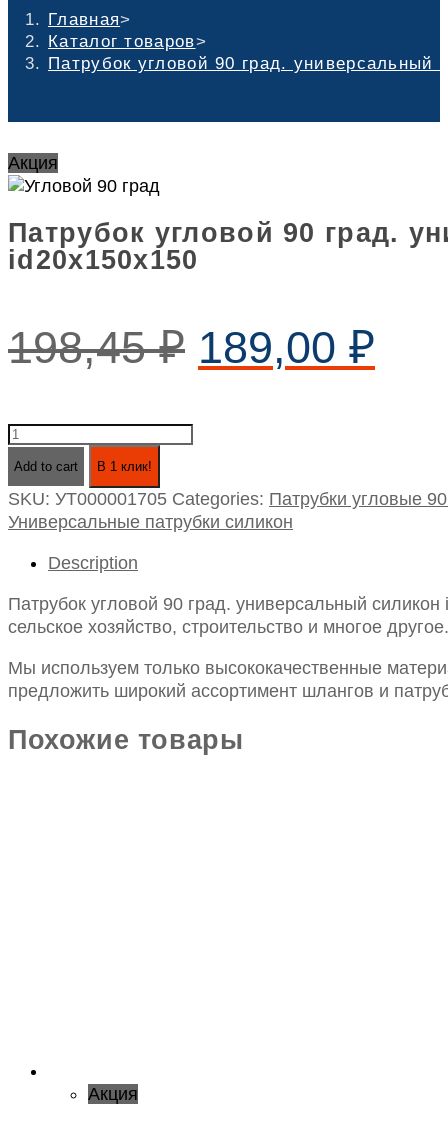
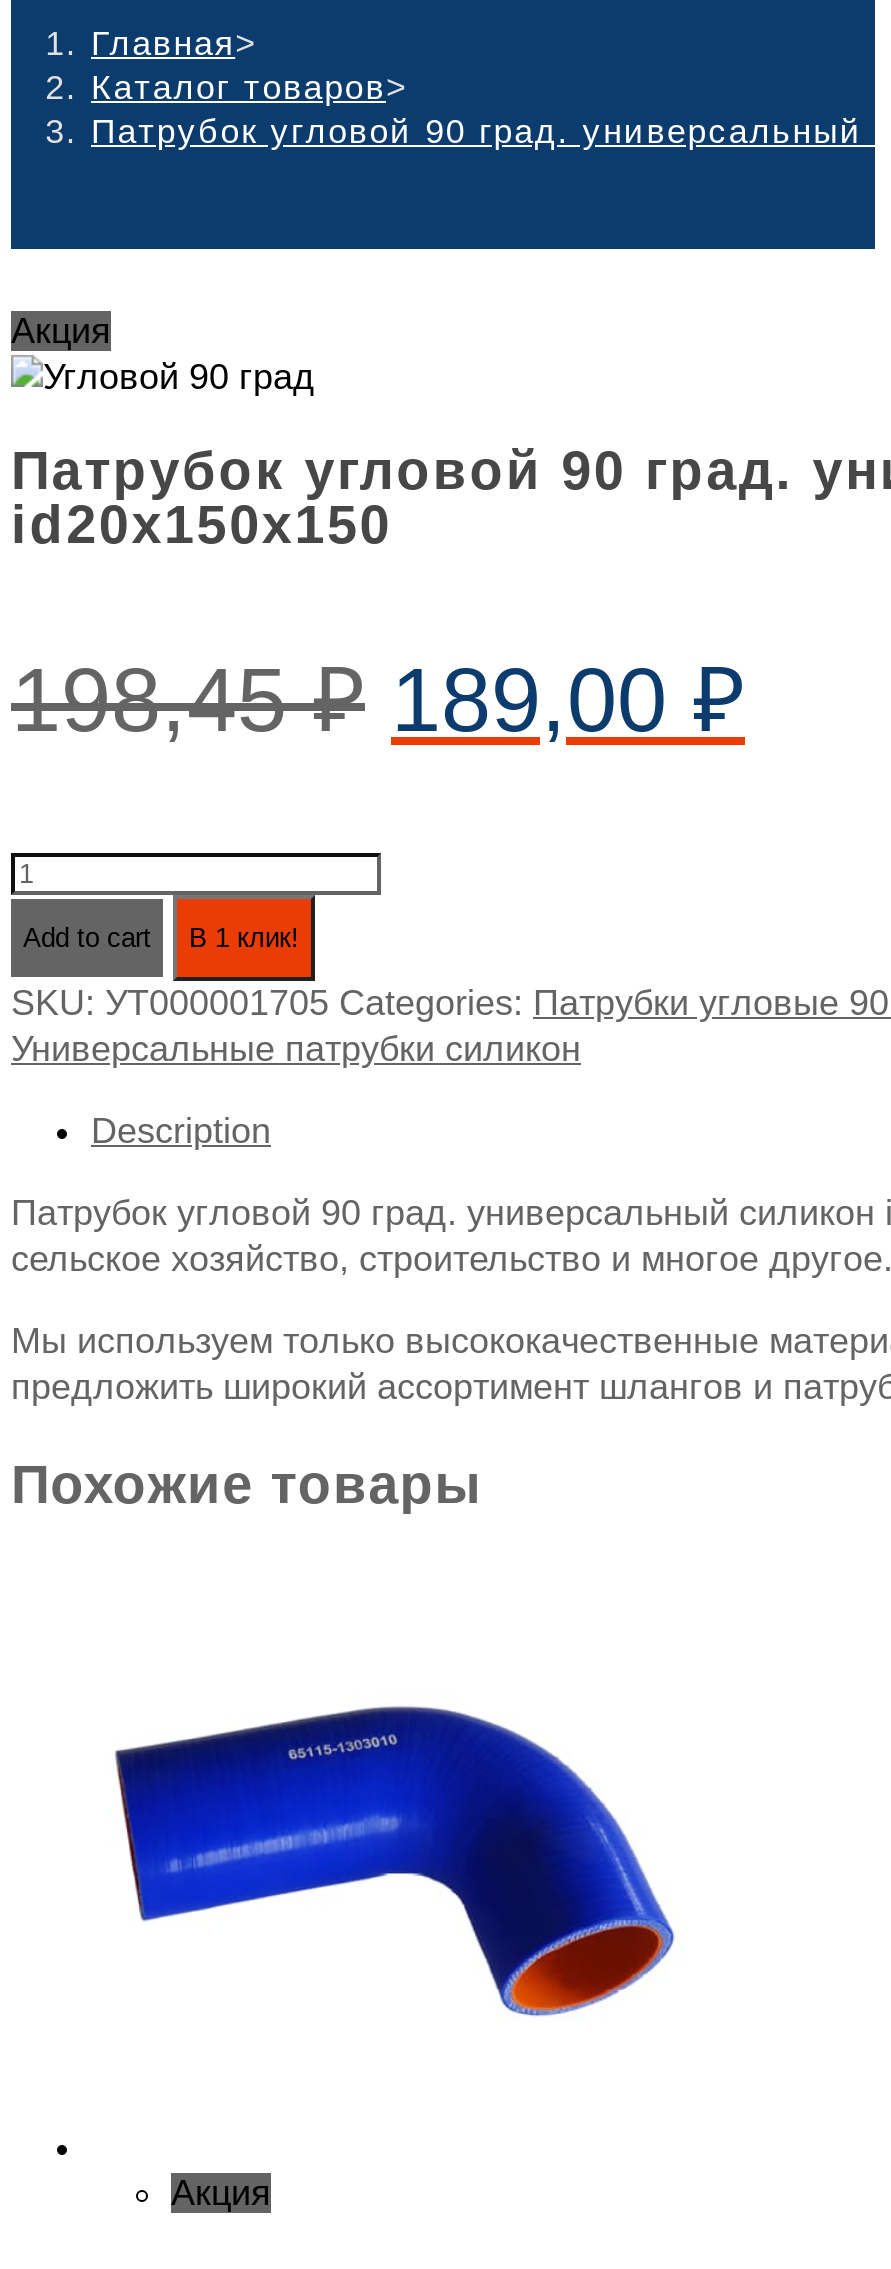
+ [image]
